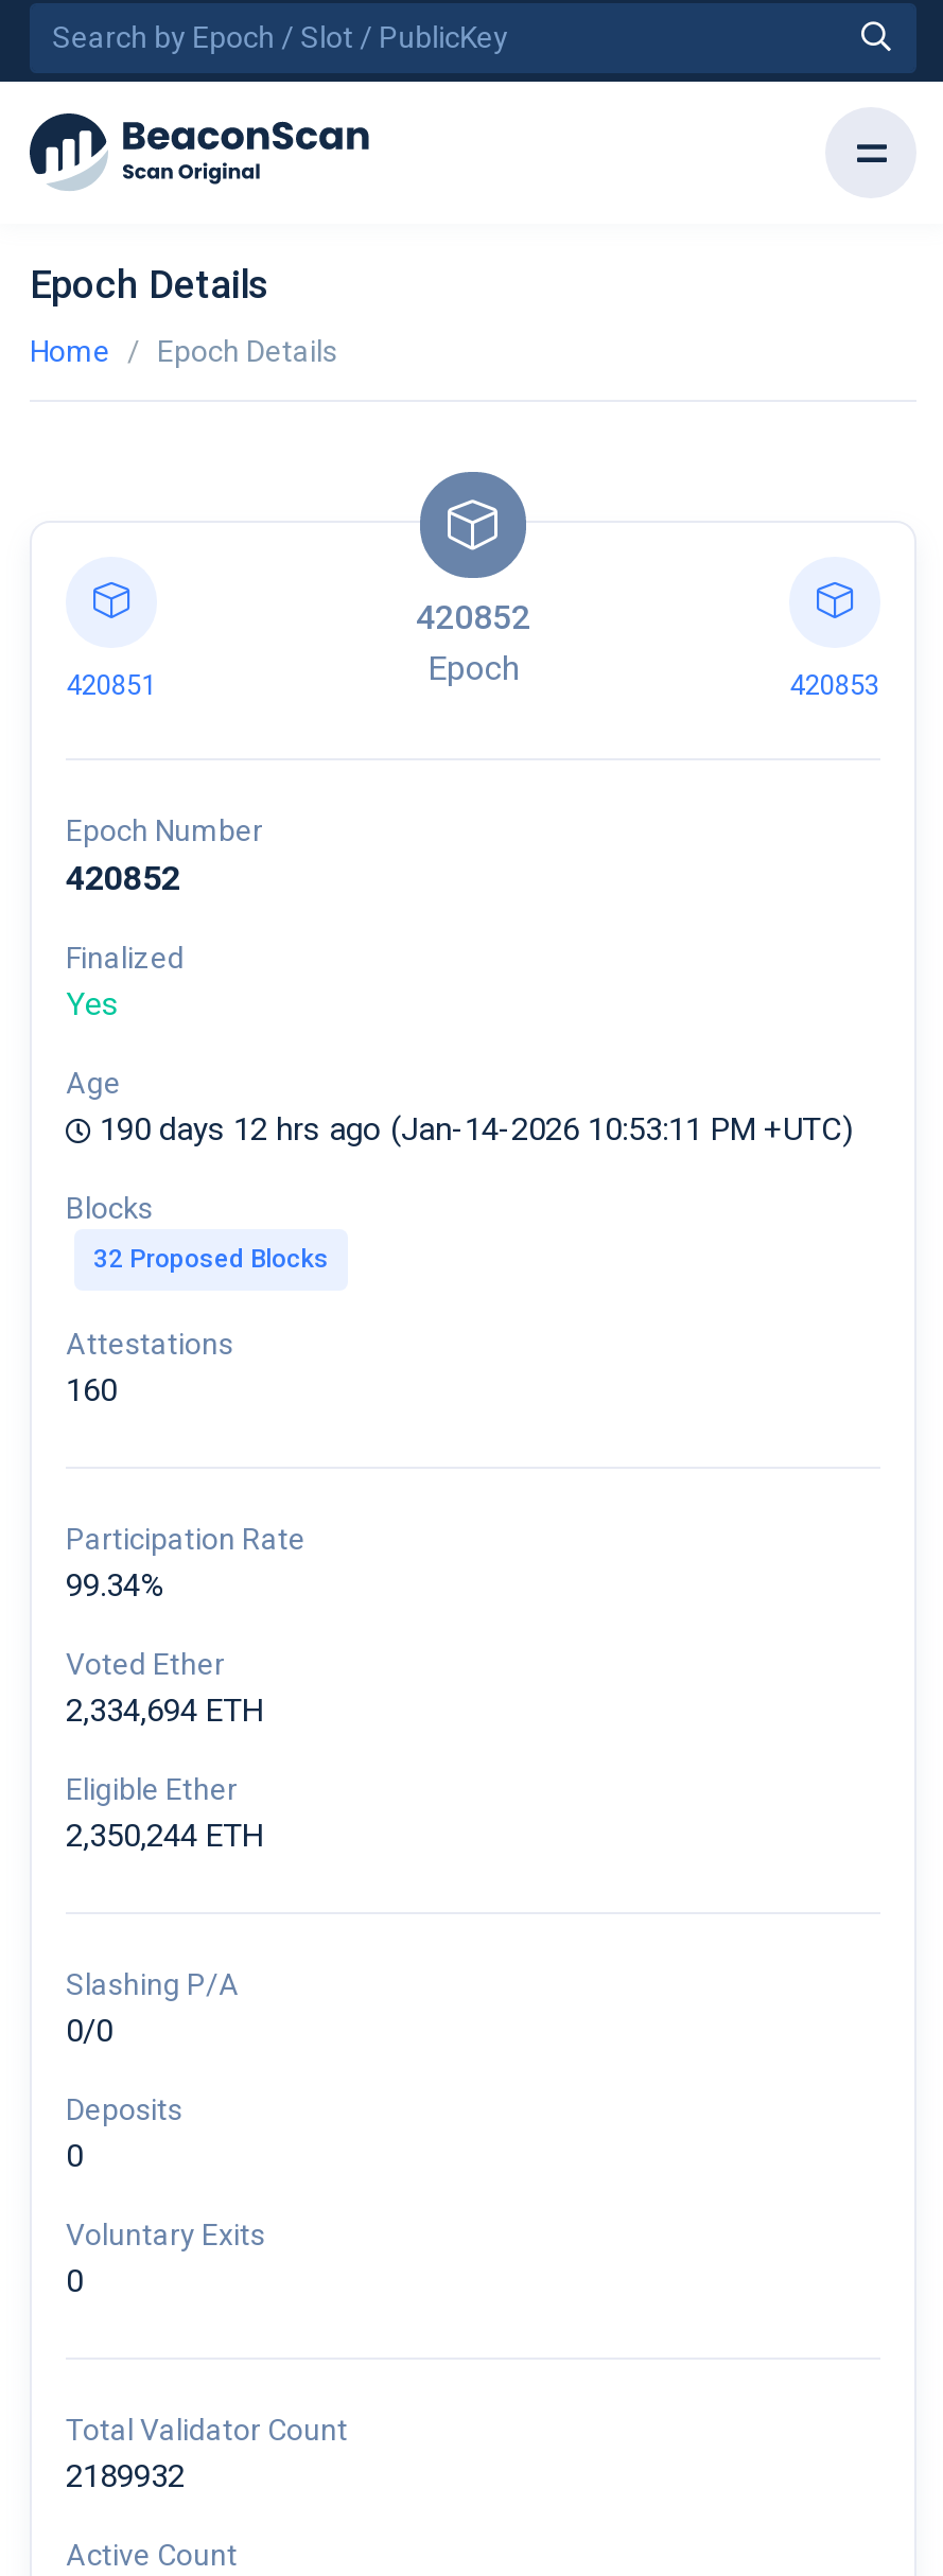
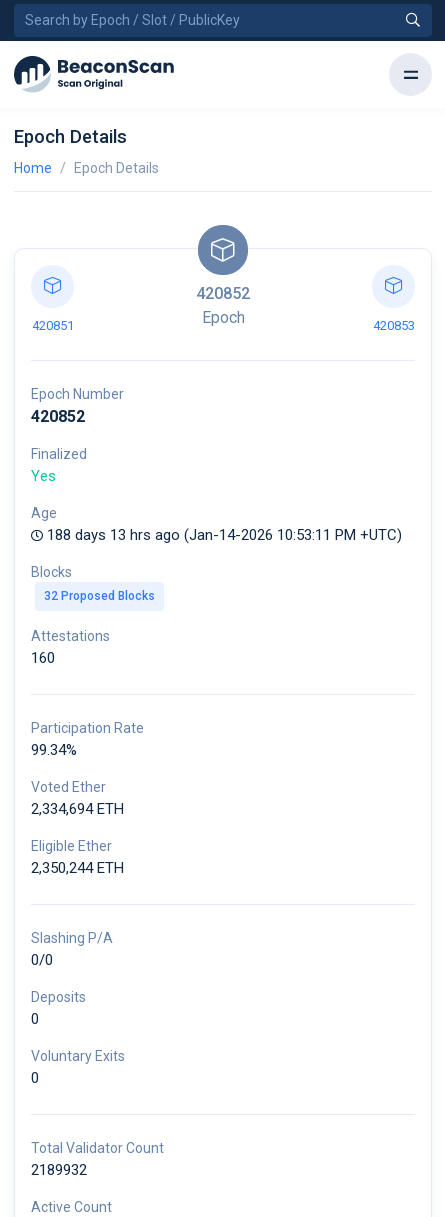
- 190 days 12 hrs ago (Jan-14-2026 10:53:11 PM +UTC)
+ 188 days 13 hrs ago (Jan-14-2026 10:53:11 PM +UTC)
